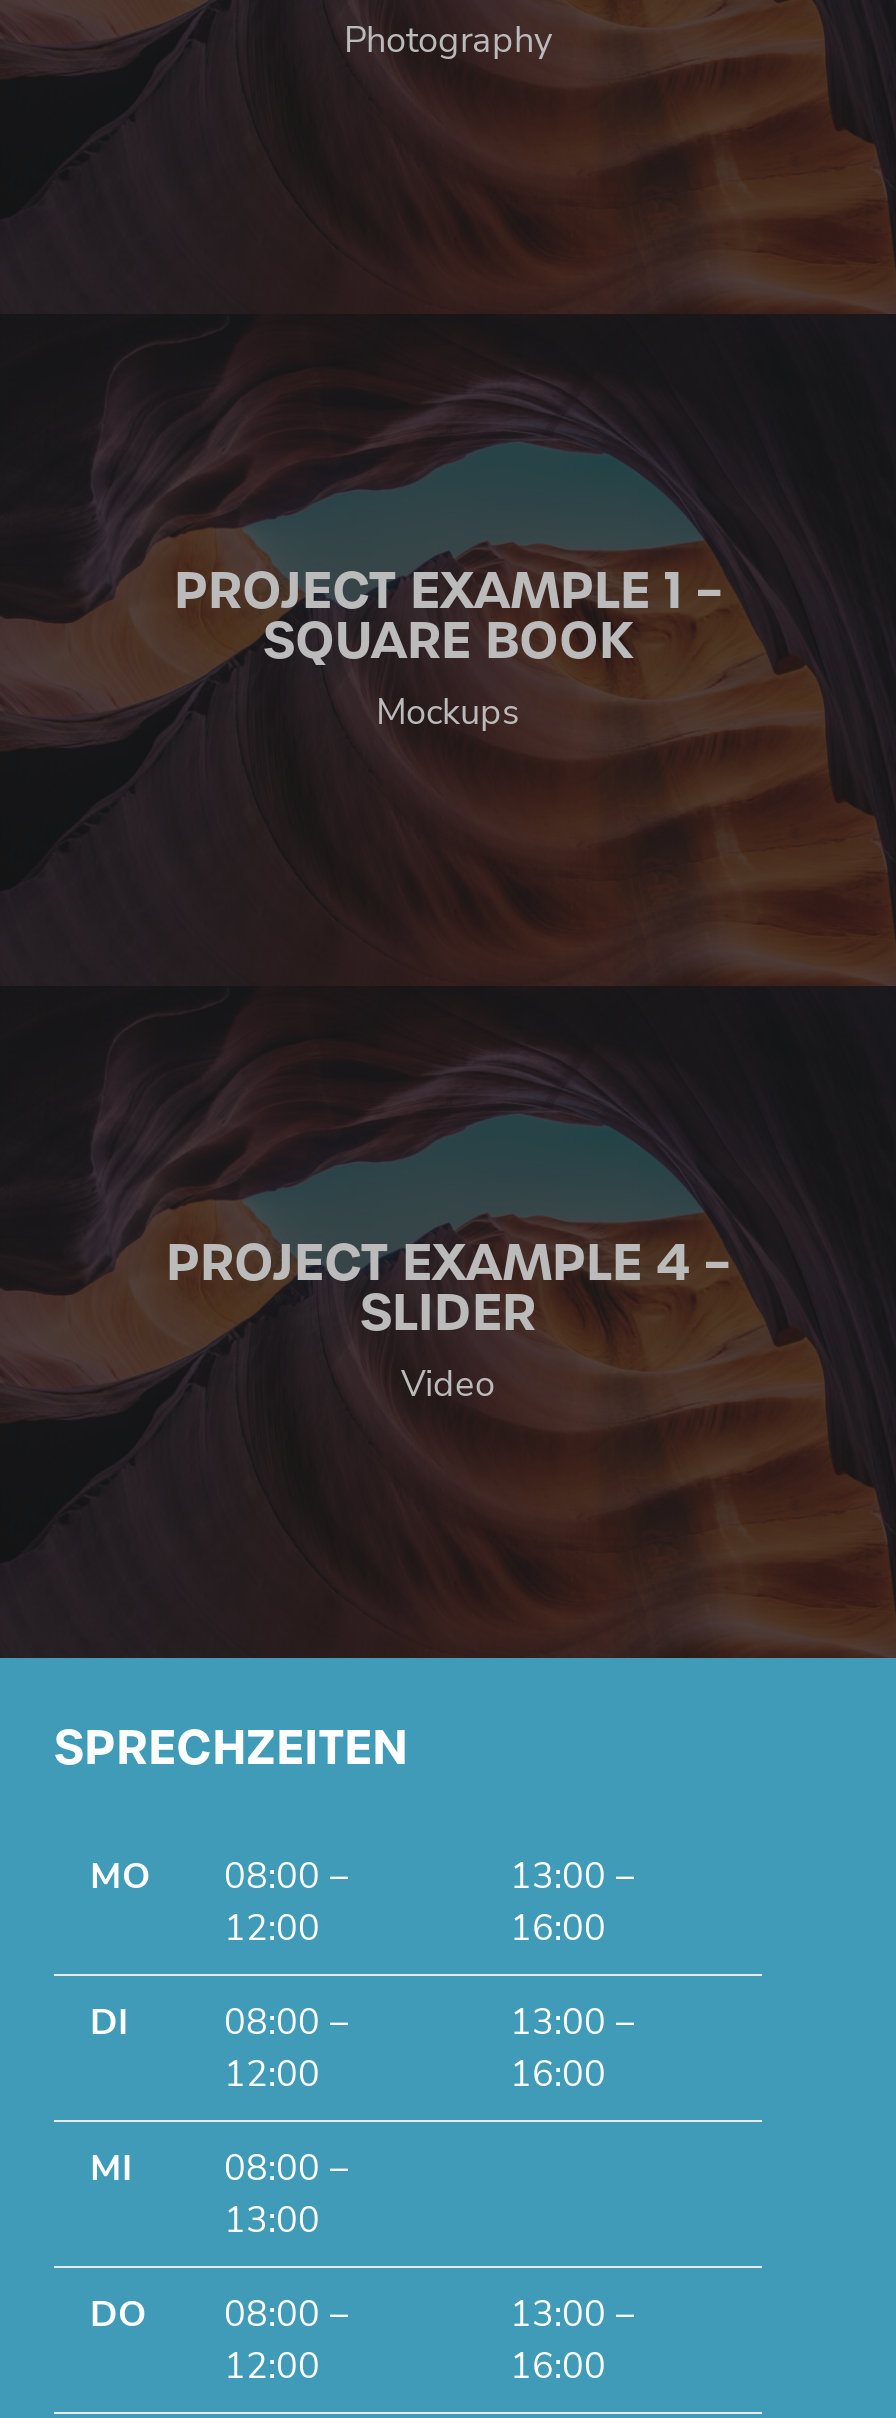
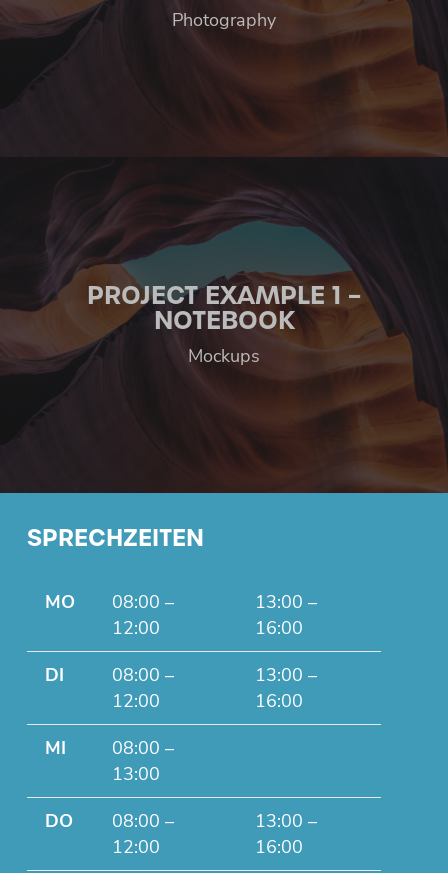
- SQUARE BOOK
+ NOTEBOOK

- PROJECT EXAMPLE 4 –
- SLIDER
- Video
